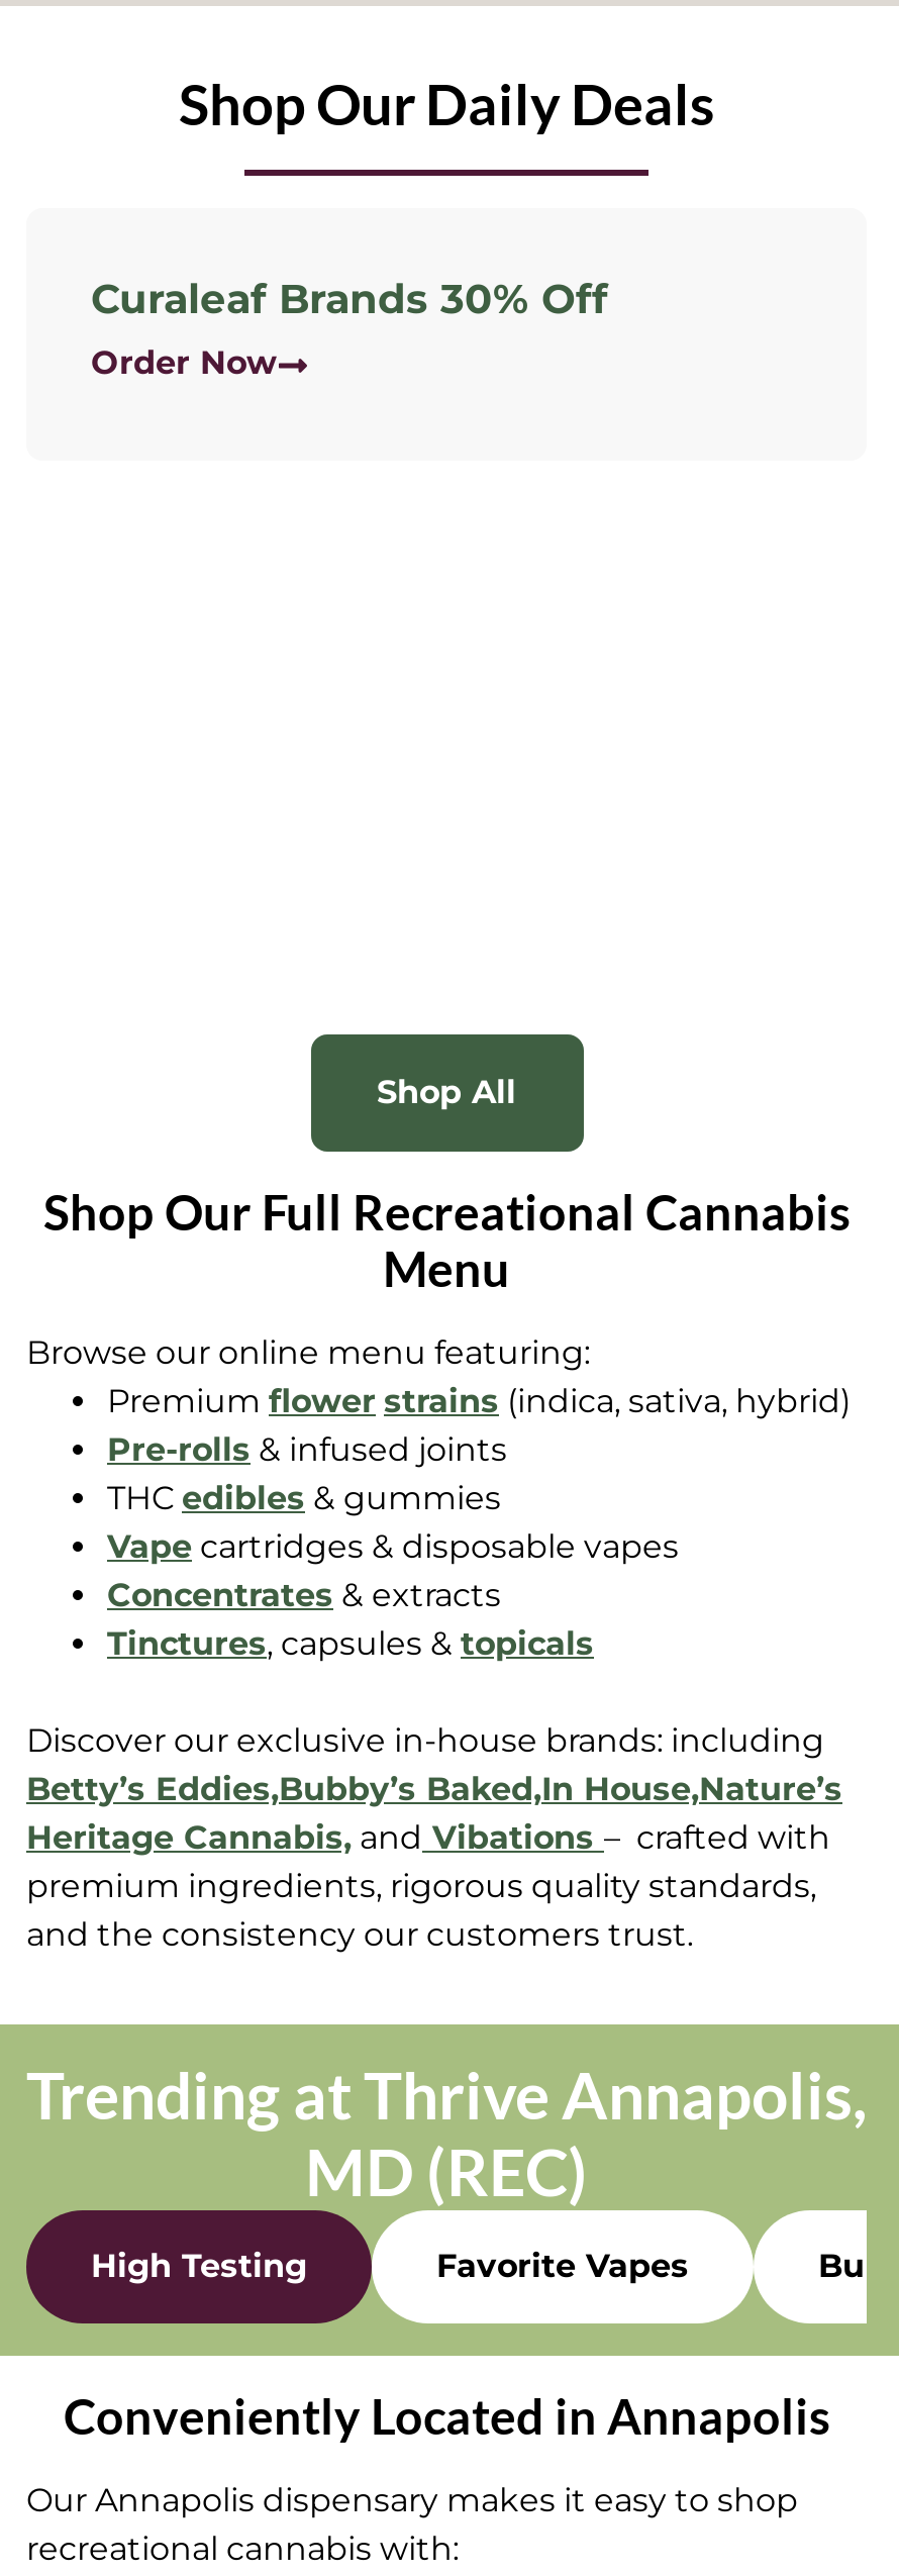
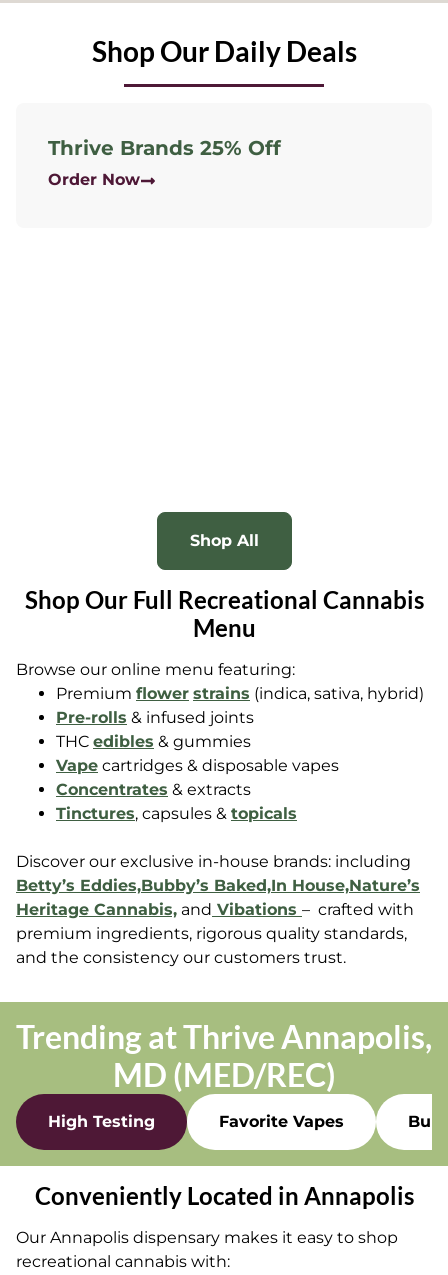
- Curaleaf Brands 30% Off
+ Thrive Brands 25% Off

- MD (REC)
+ MD (MED/REC)
